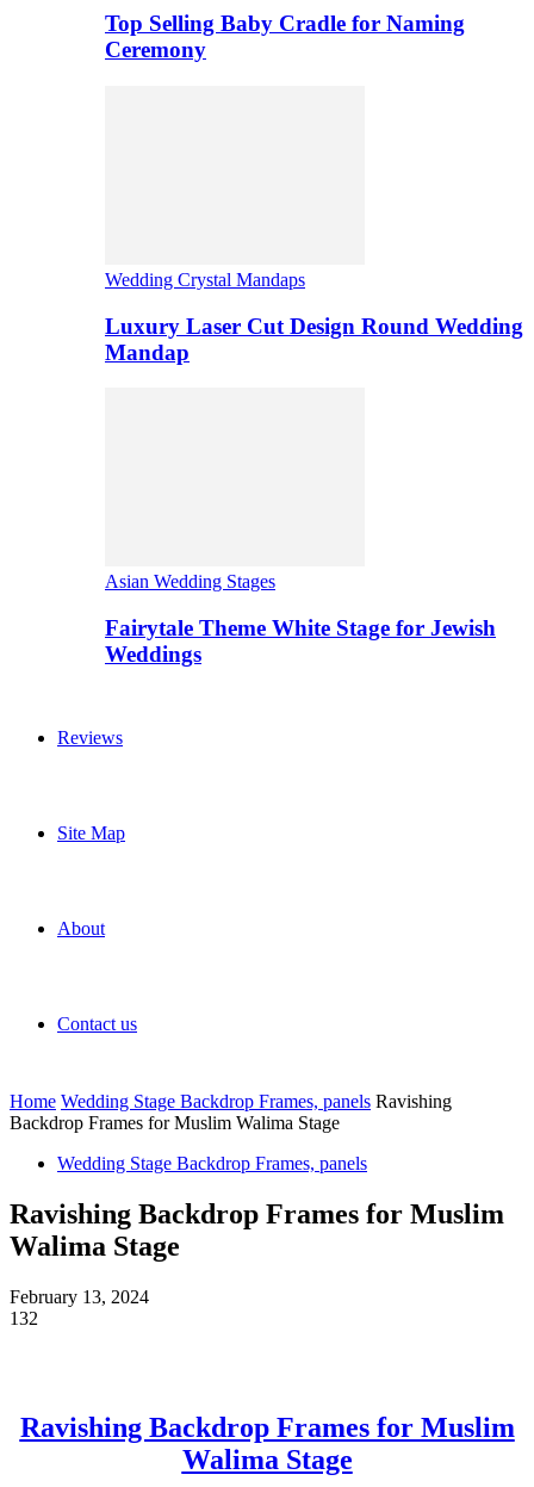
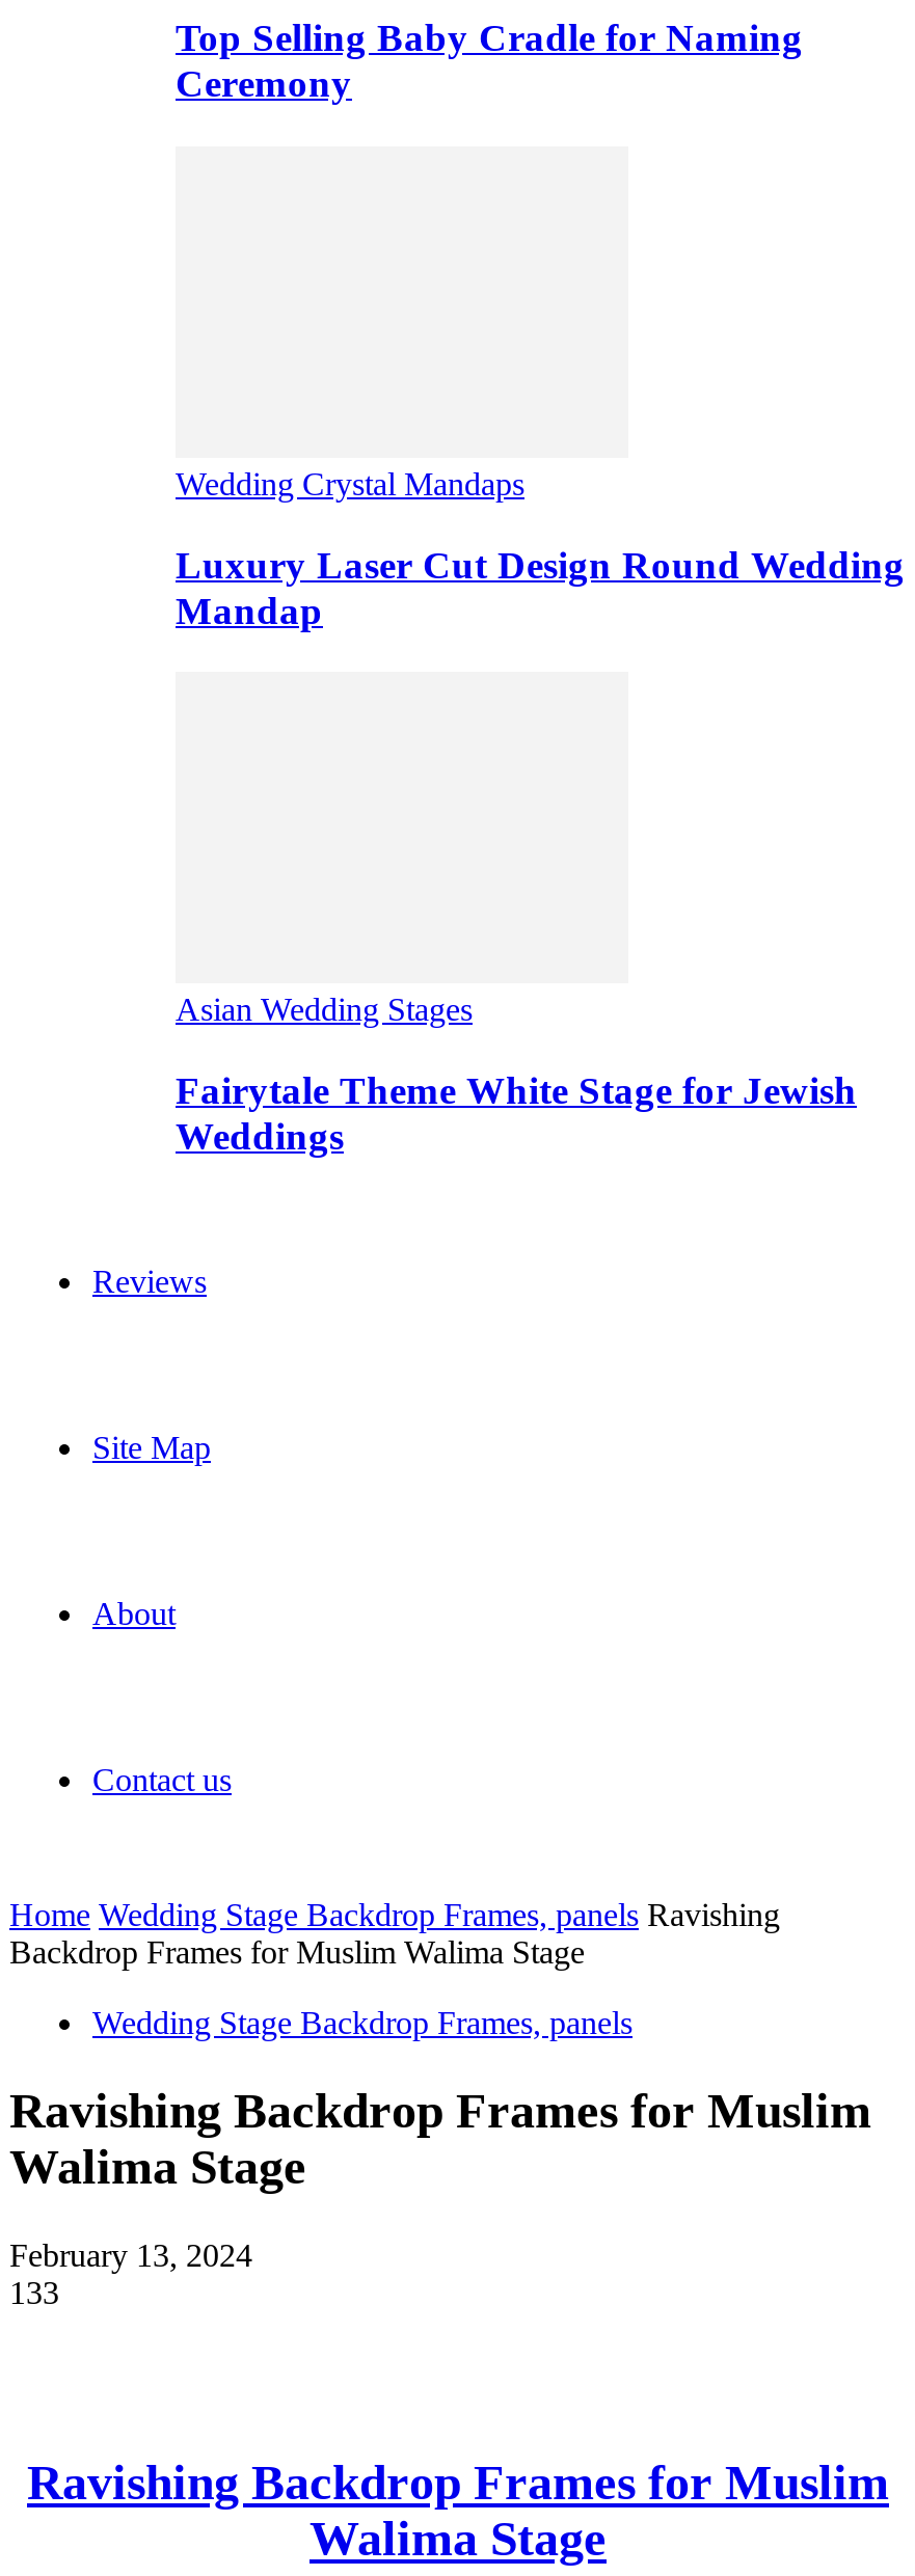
- 132
+ 133
